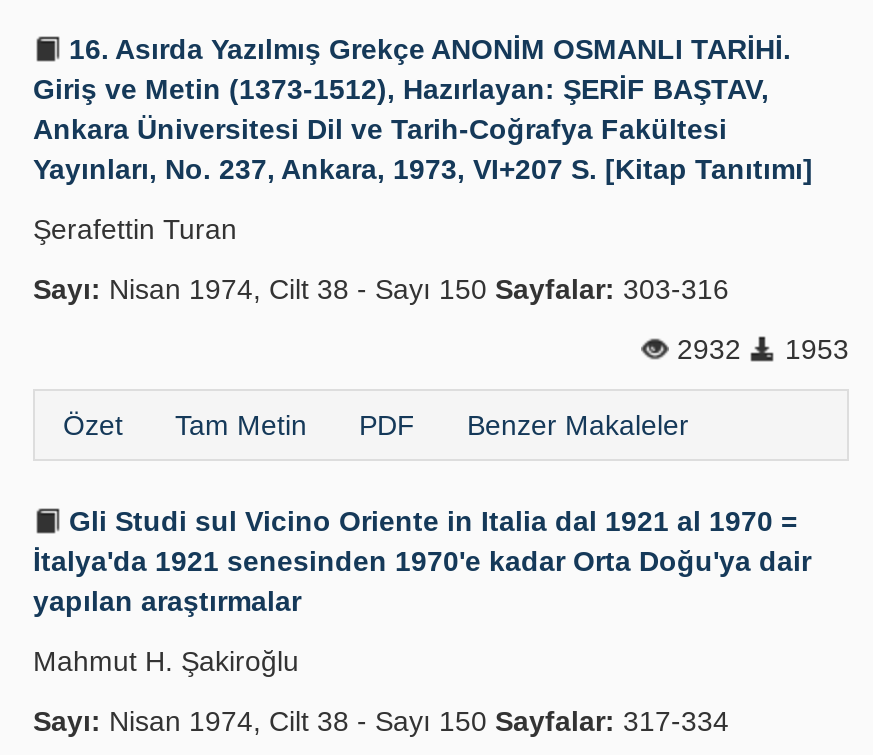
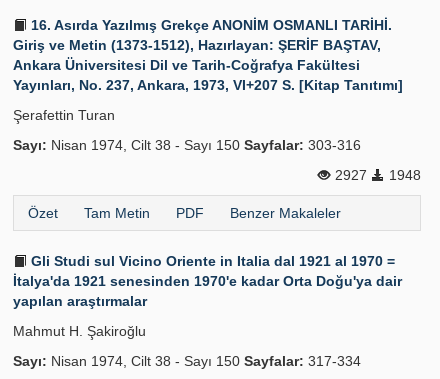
- 2932
+ 2927

- 1953
+ 1948
